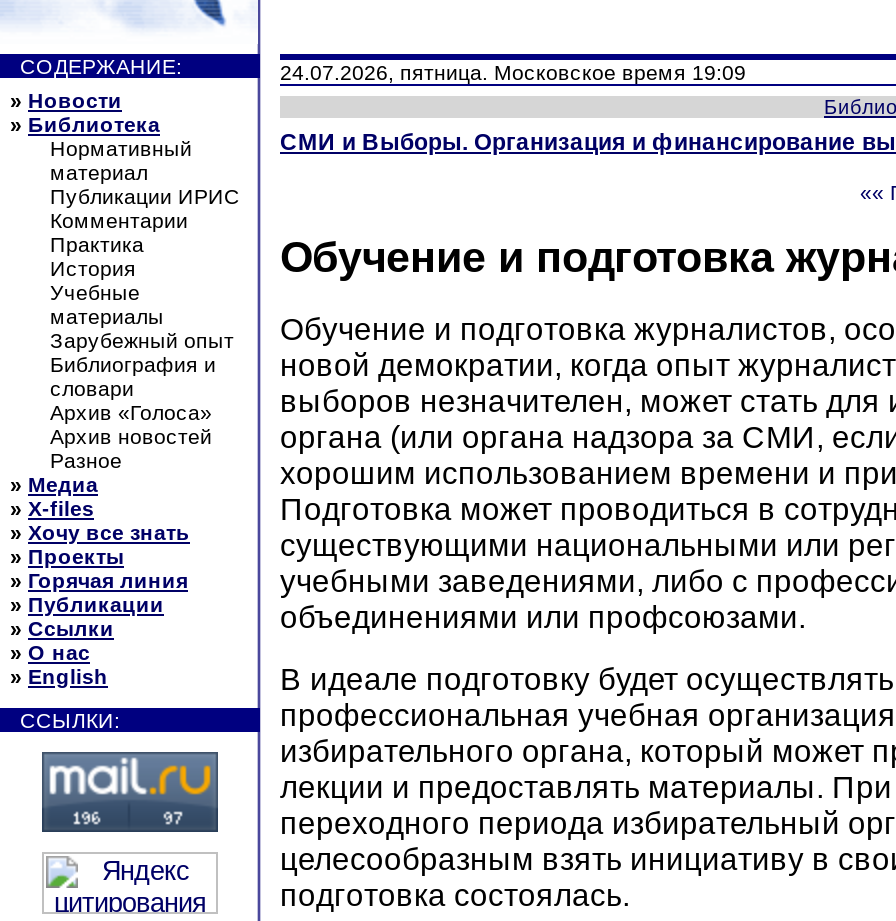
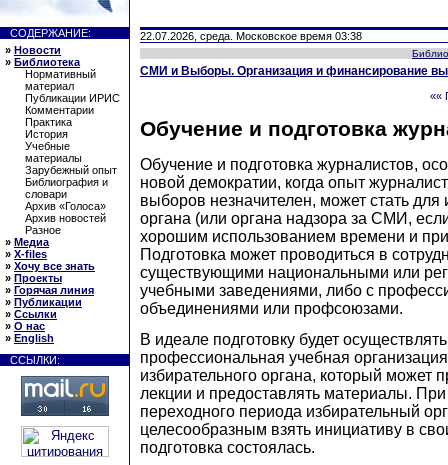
- 24.07.2026, пятница. Московское время 19:09
+ 22.07.2026, среда. Московское время 03:38
